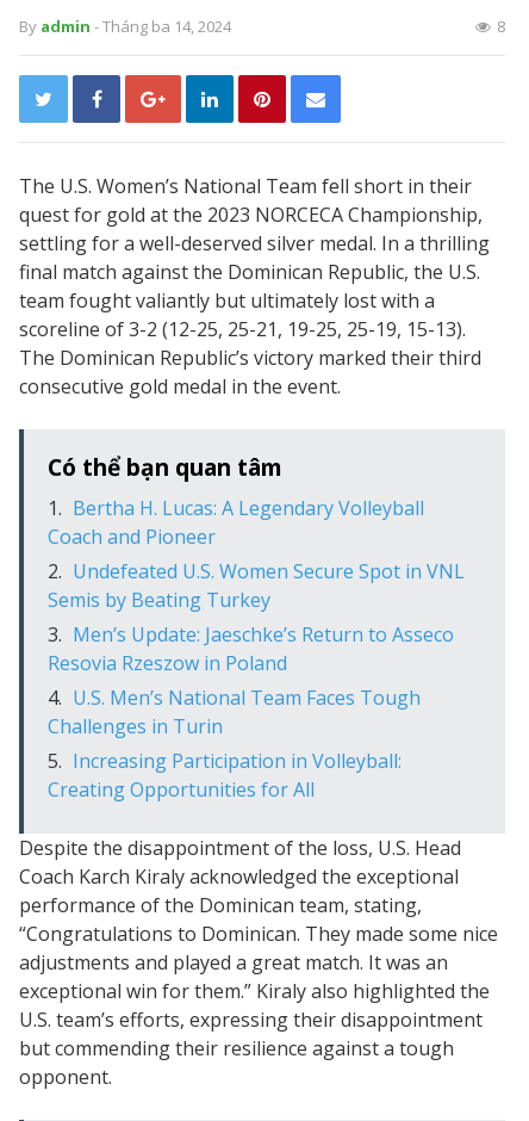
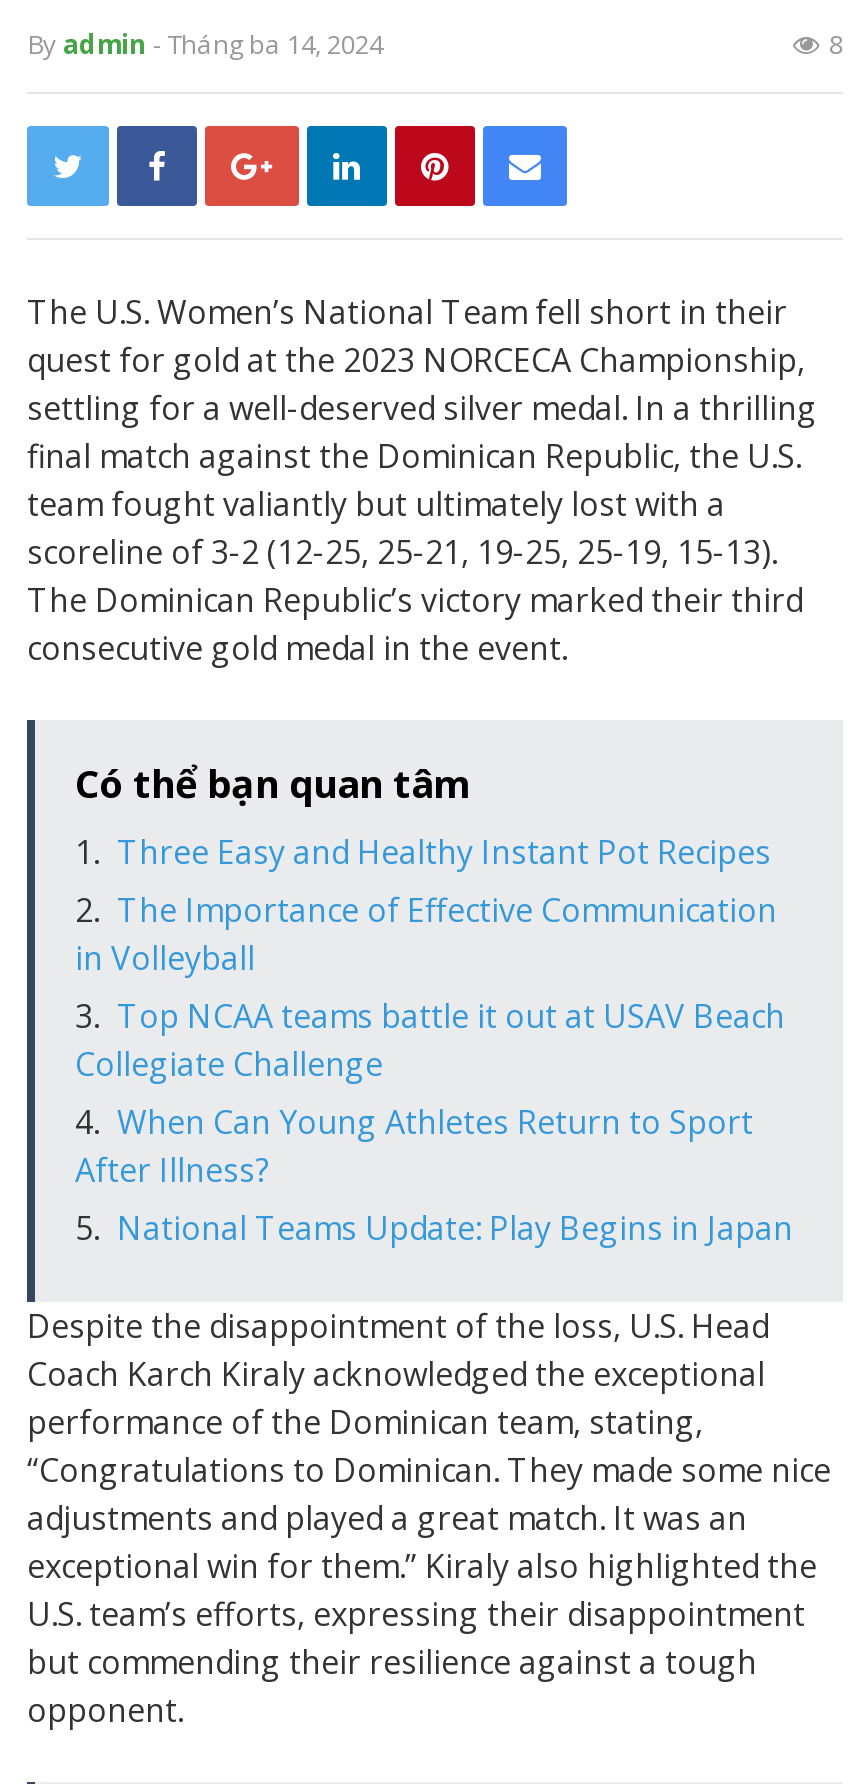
- Bertha H. Lucas: A Legendary Volleyball
- Coach and Pioneer
- Undefeated U.S. Women Secure Spot in VNL
- Semis by Beating Turkey
- Men’s Update: Jaeschke’s Return to Asseco
- Resovia Rzeszow in Poland
- U.S. Men’s National Team Faces Tough
- Challenges in Turin
- Increasing Participation in Volleyball:
- Creating Opportunities for All
+ Three Easy and Healthy Instant Pot Recipes
+ The Importance of Effective Communication
+ in Volleyball
+ Top NCAA teams battle it out at USAV Beach
+ Collegiate Challenge
+ When Can Young Athletes Return to Sport
+ After Illness?
+ National Teams Update: Play Begins in Japan
